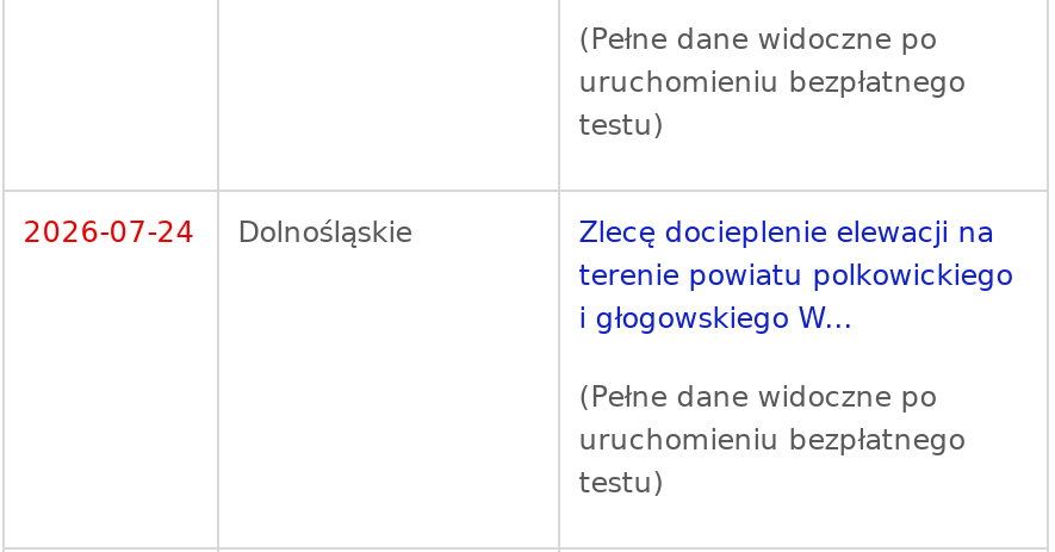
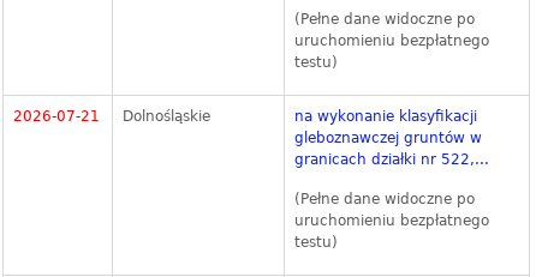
- 2026-07-24 Dolnośląskie
+ 2026-07-21 Dolnośląskie

- Zlecę docieplenie elewacji na
- terenie powiatu polkowickiego
- i głogowskiego W...
+ na wykonanie klasyfikacji
+ gleboznawczej gruntów w
+ granicach działki nr 522,...
